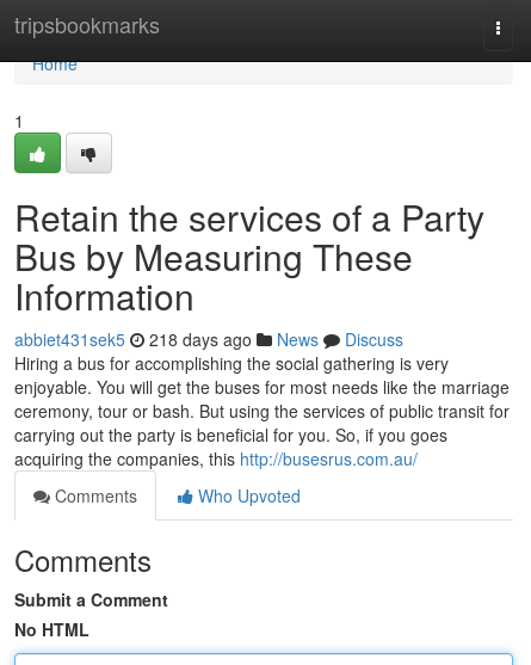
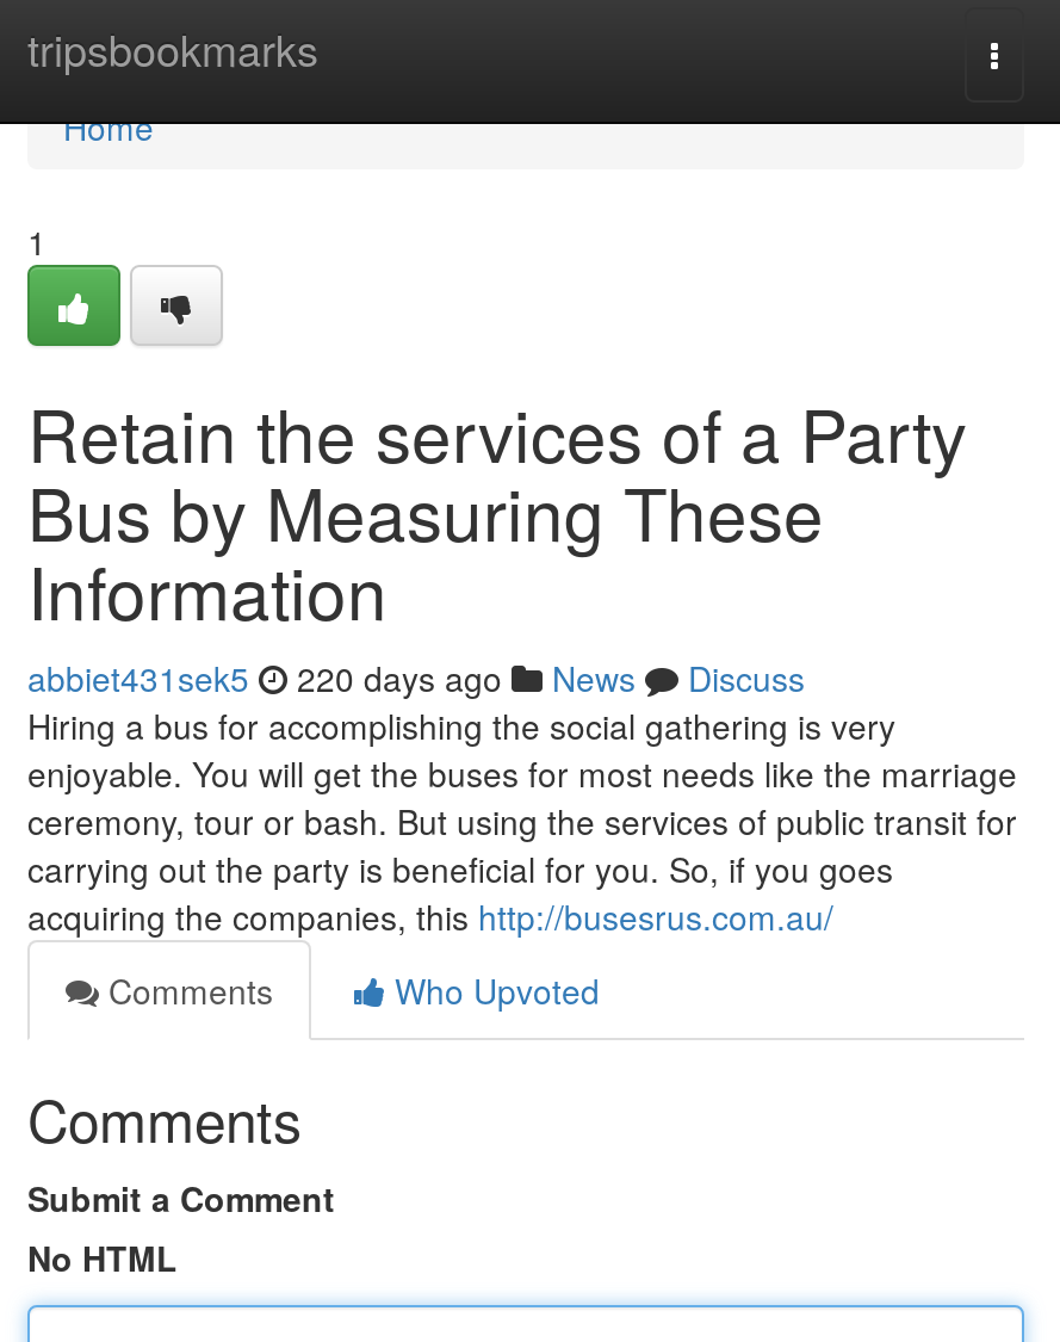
- abbiet431sek5 218 days ago News Discuss
+ abbiet431sek5 220 days ago News Discuss
